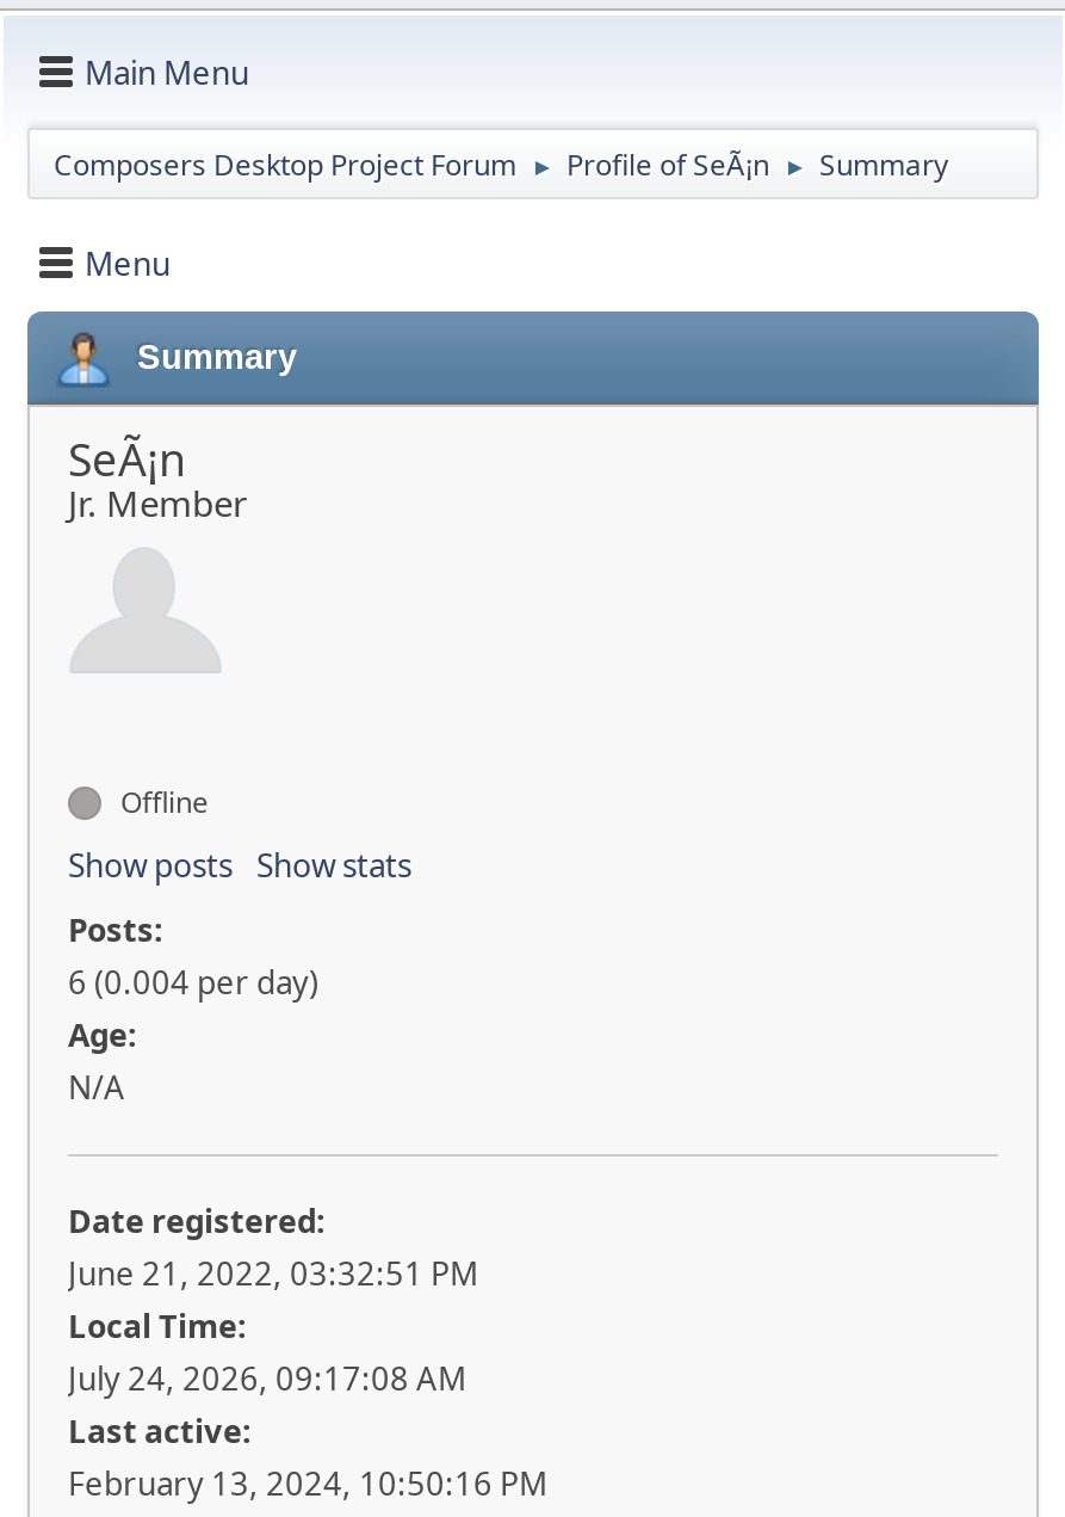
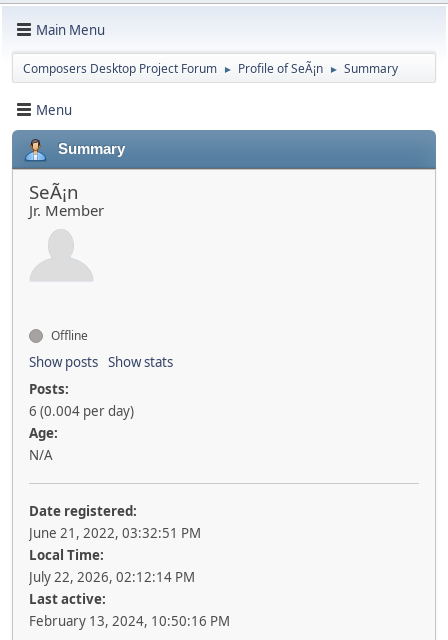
- July 24, 2026, 09:17:08 AM
+ July 22, 2026, 02:12:14 PM
